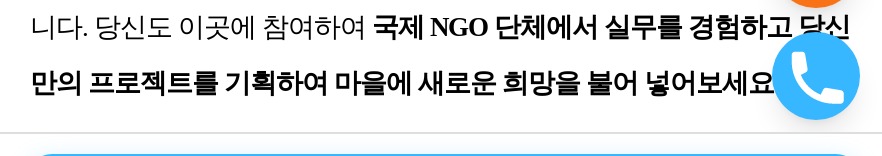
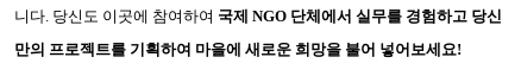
- [image]
